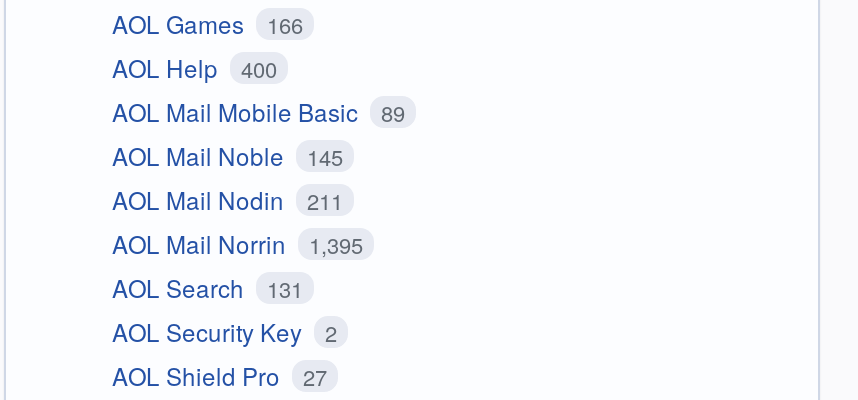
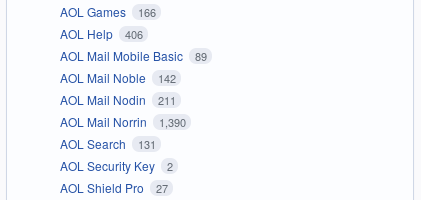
- AOL Help 400
+ AOL Help 406

- AOL Mail Noble 145
+ AOL Mail Noble 142

- AOL Mail Norrin 1,395
+ AOL Mail Norrin 1,390
